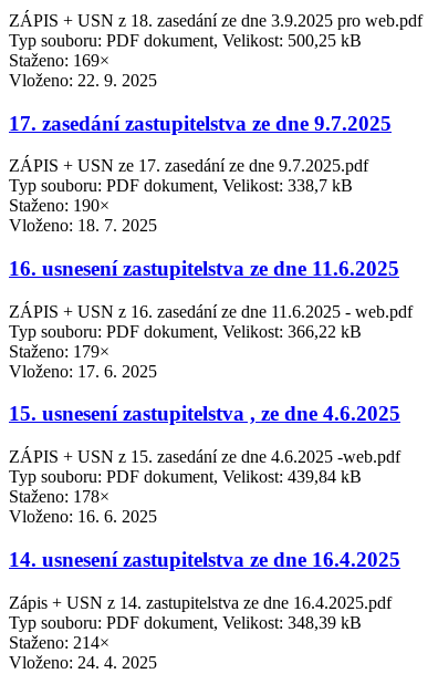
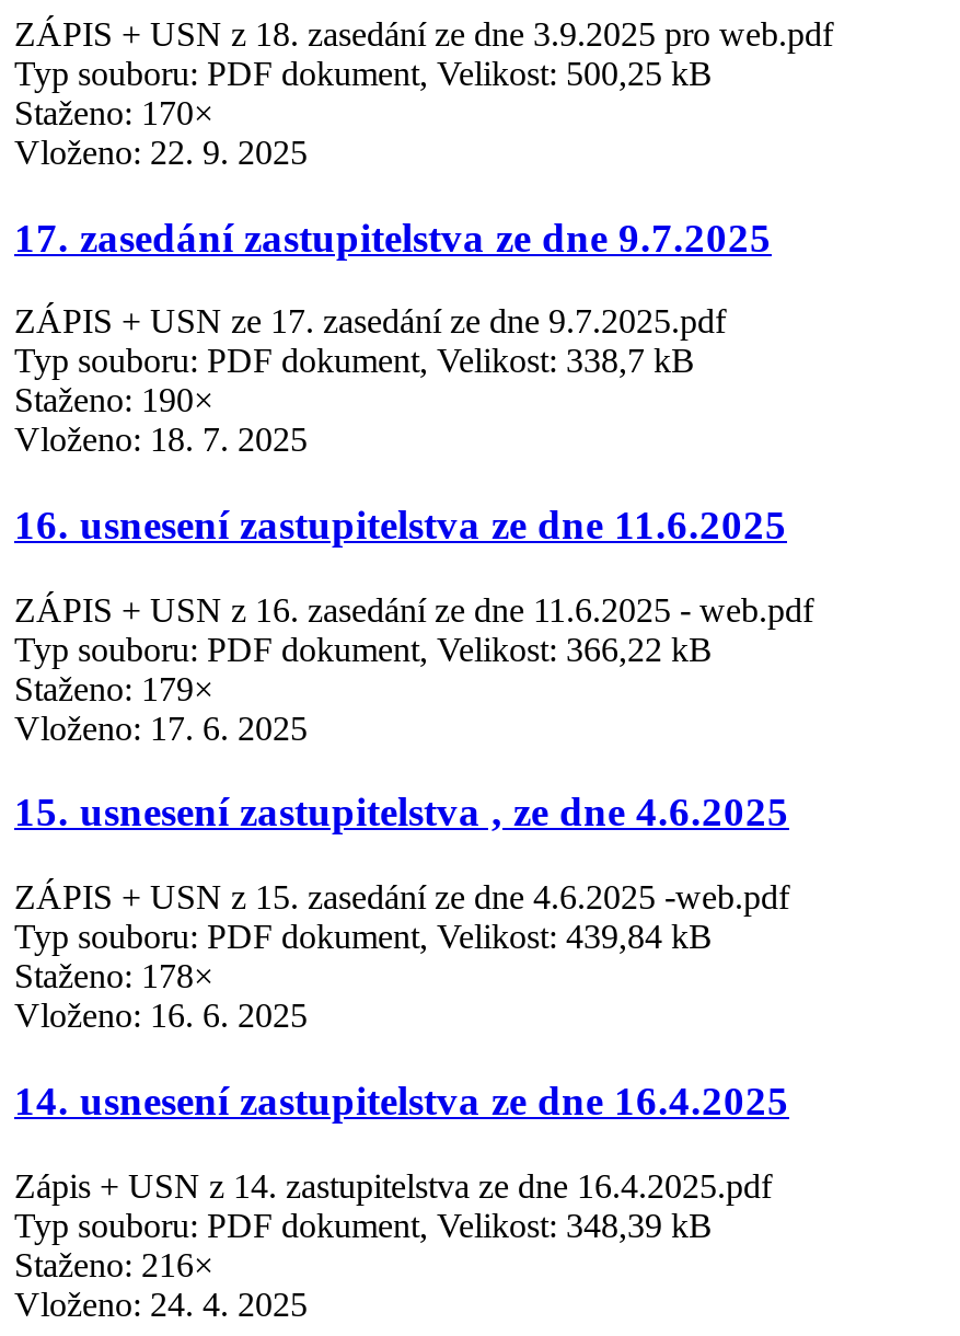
- Staženo: 169×
+ Staženo: 170×

- Staženo: 214×
+ Staženo: 216×
